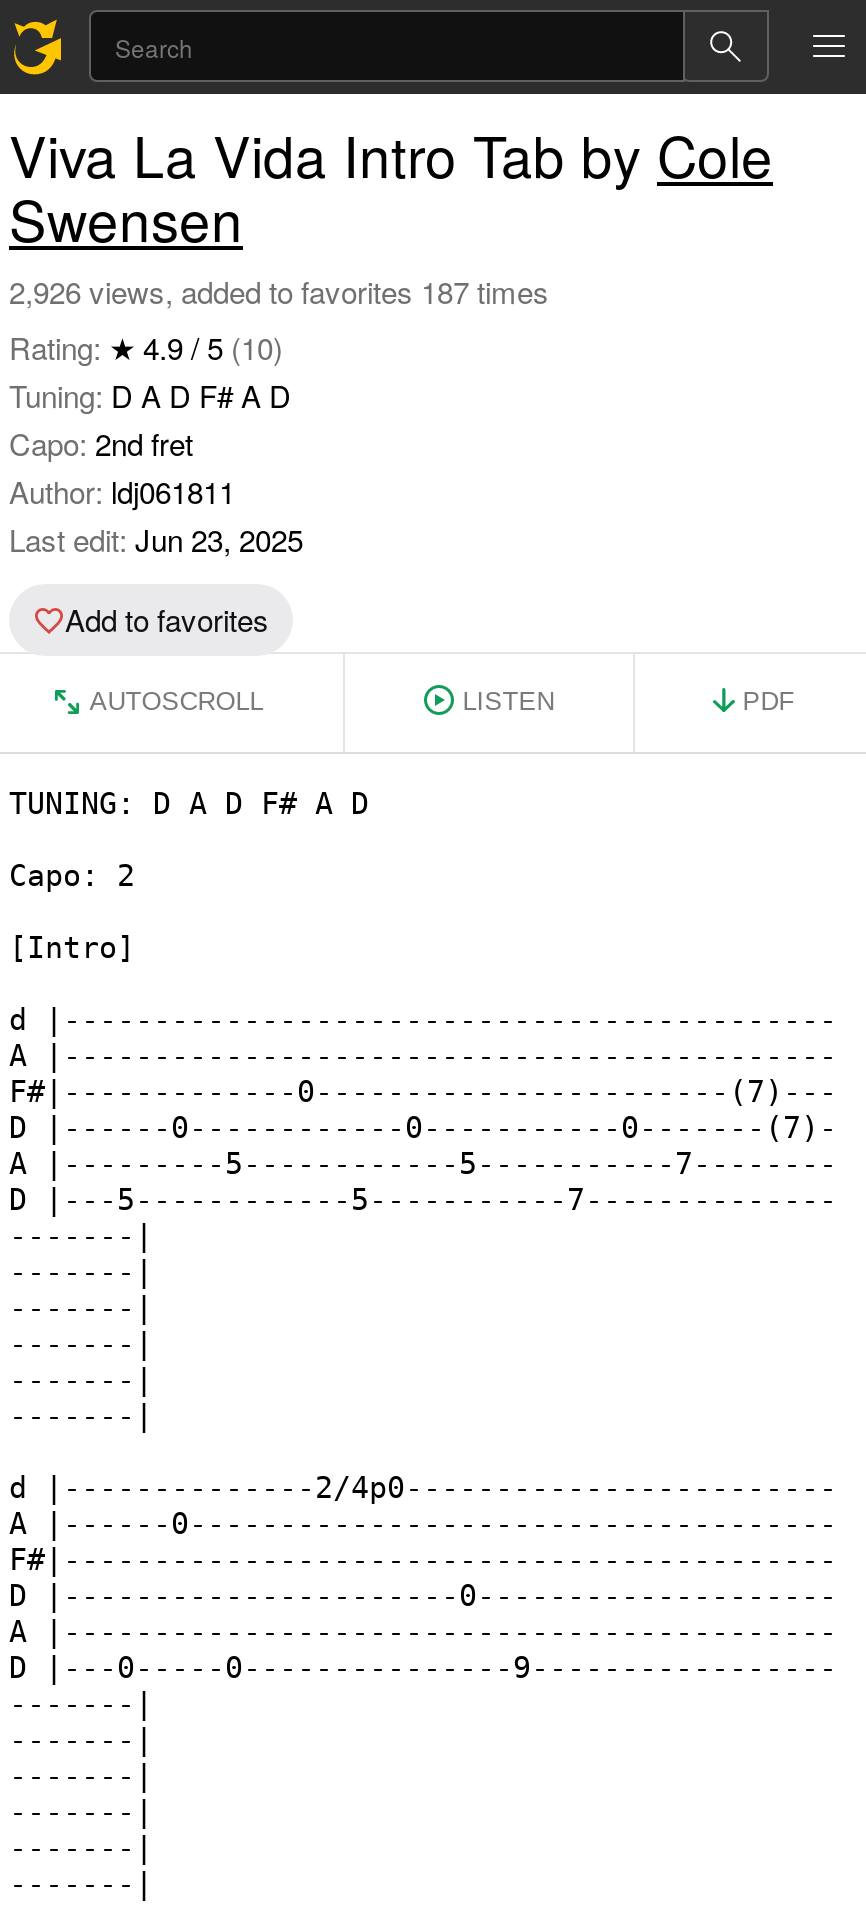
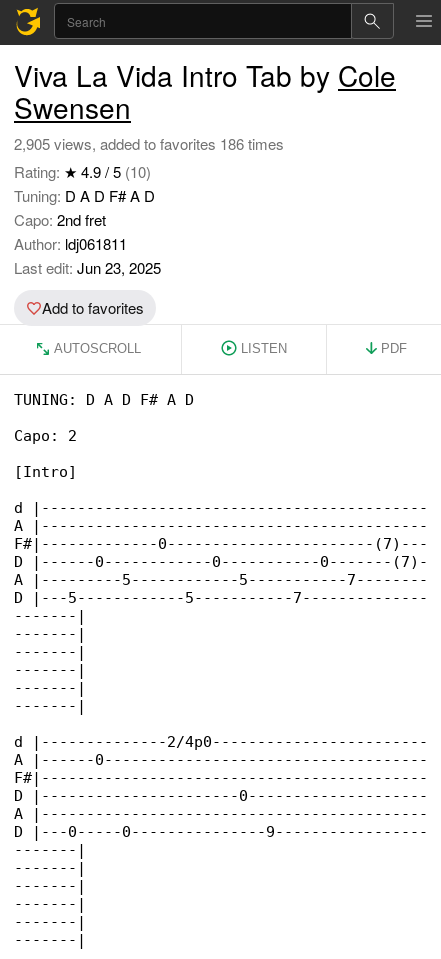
- 2,926 views, added to favorites 187 times
+ 2,905 views, added to favorites 186 times
